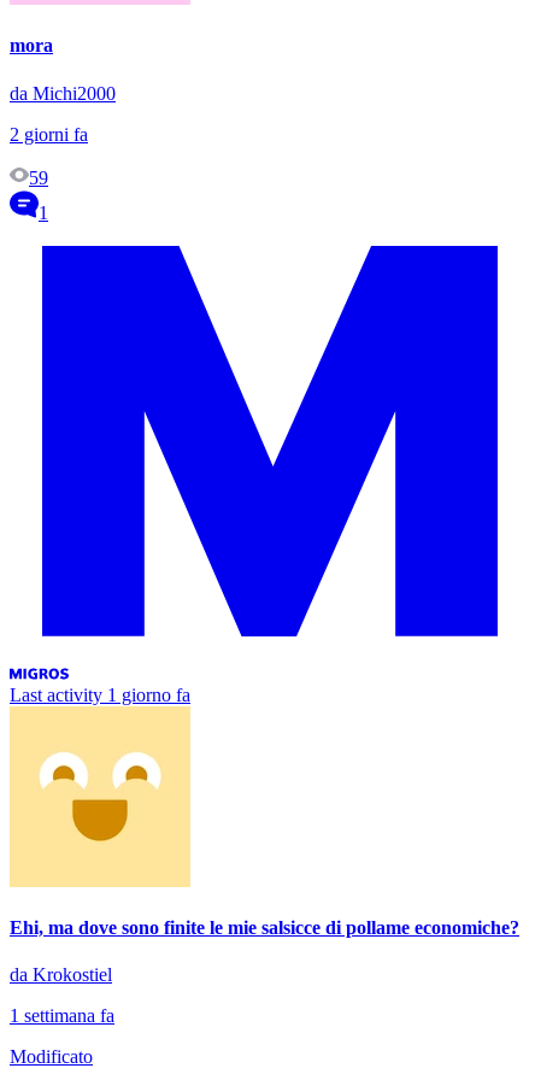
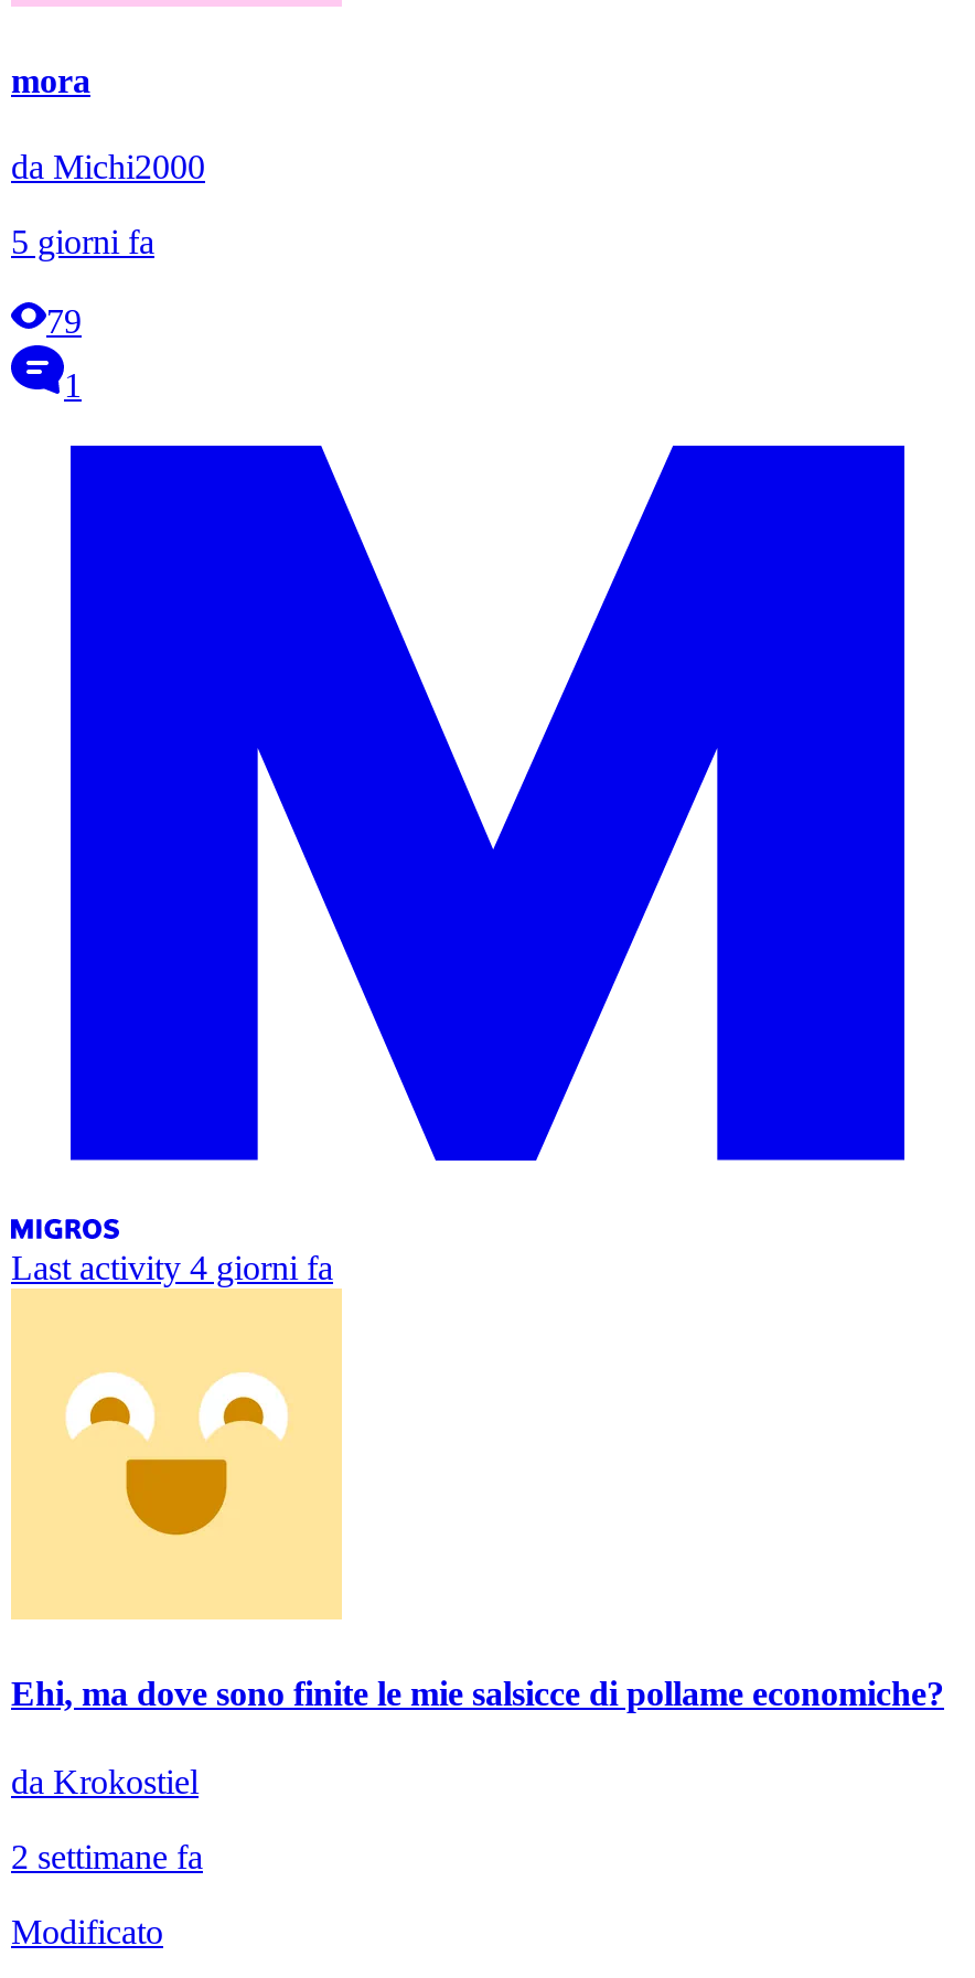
- 2 giorni fa
+ 5 giorni fa

- 59
+ 79

- Last activity 1 giorno fa
+ Last activity 4 giorni fa

- 1 settimana fa
+ 2 settimane fa
